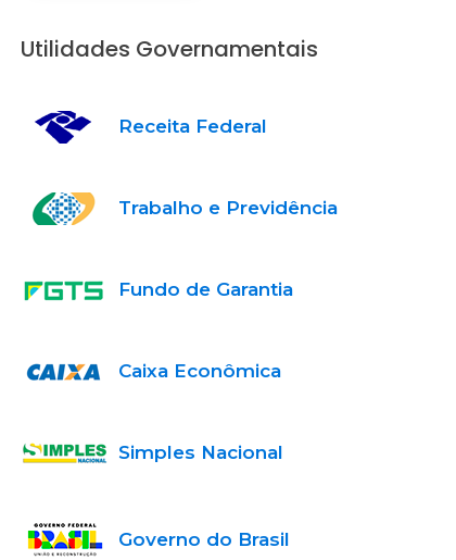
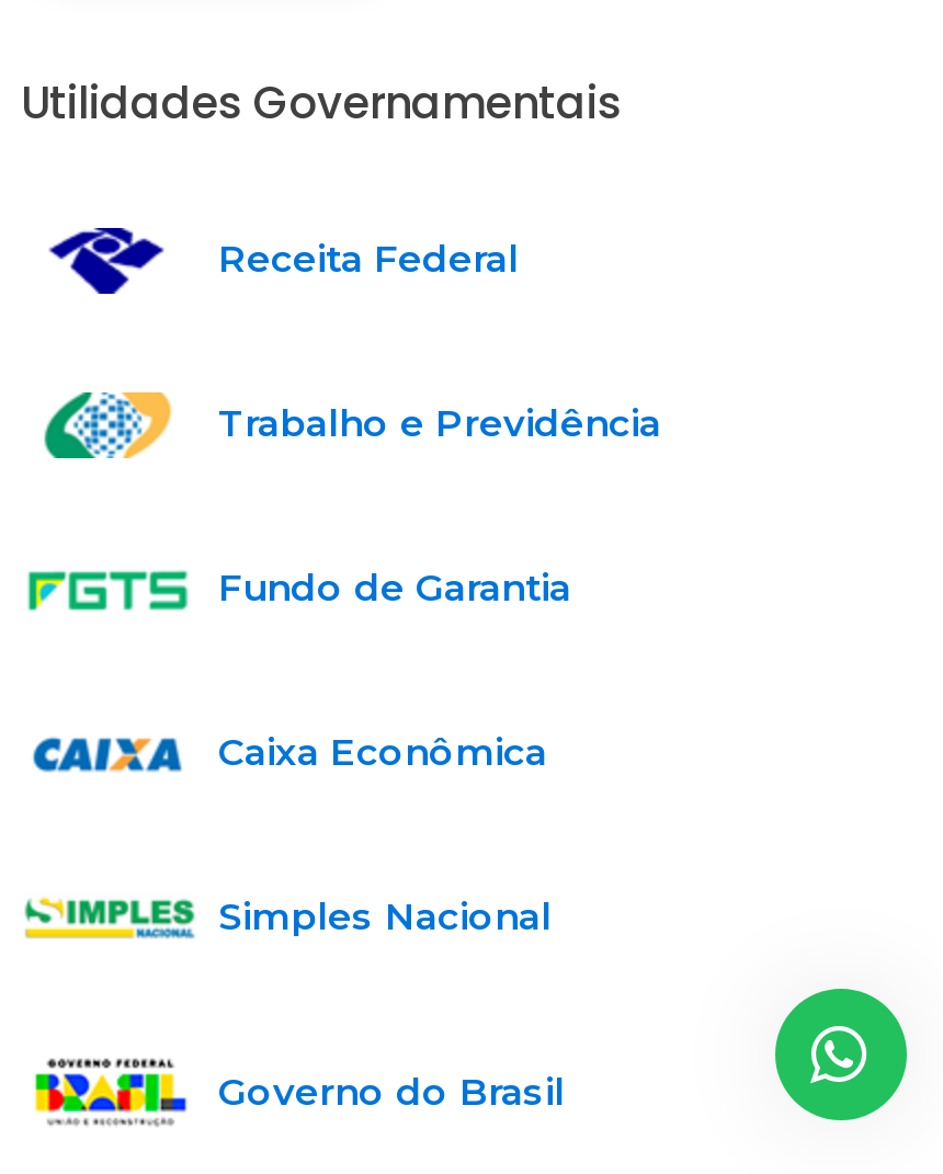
+ [image]
